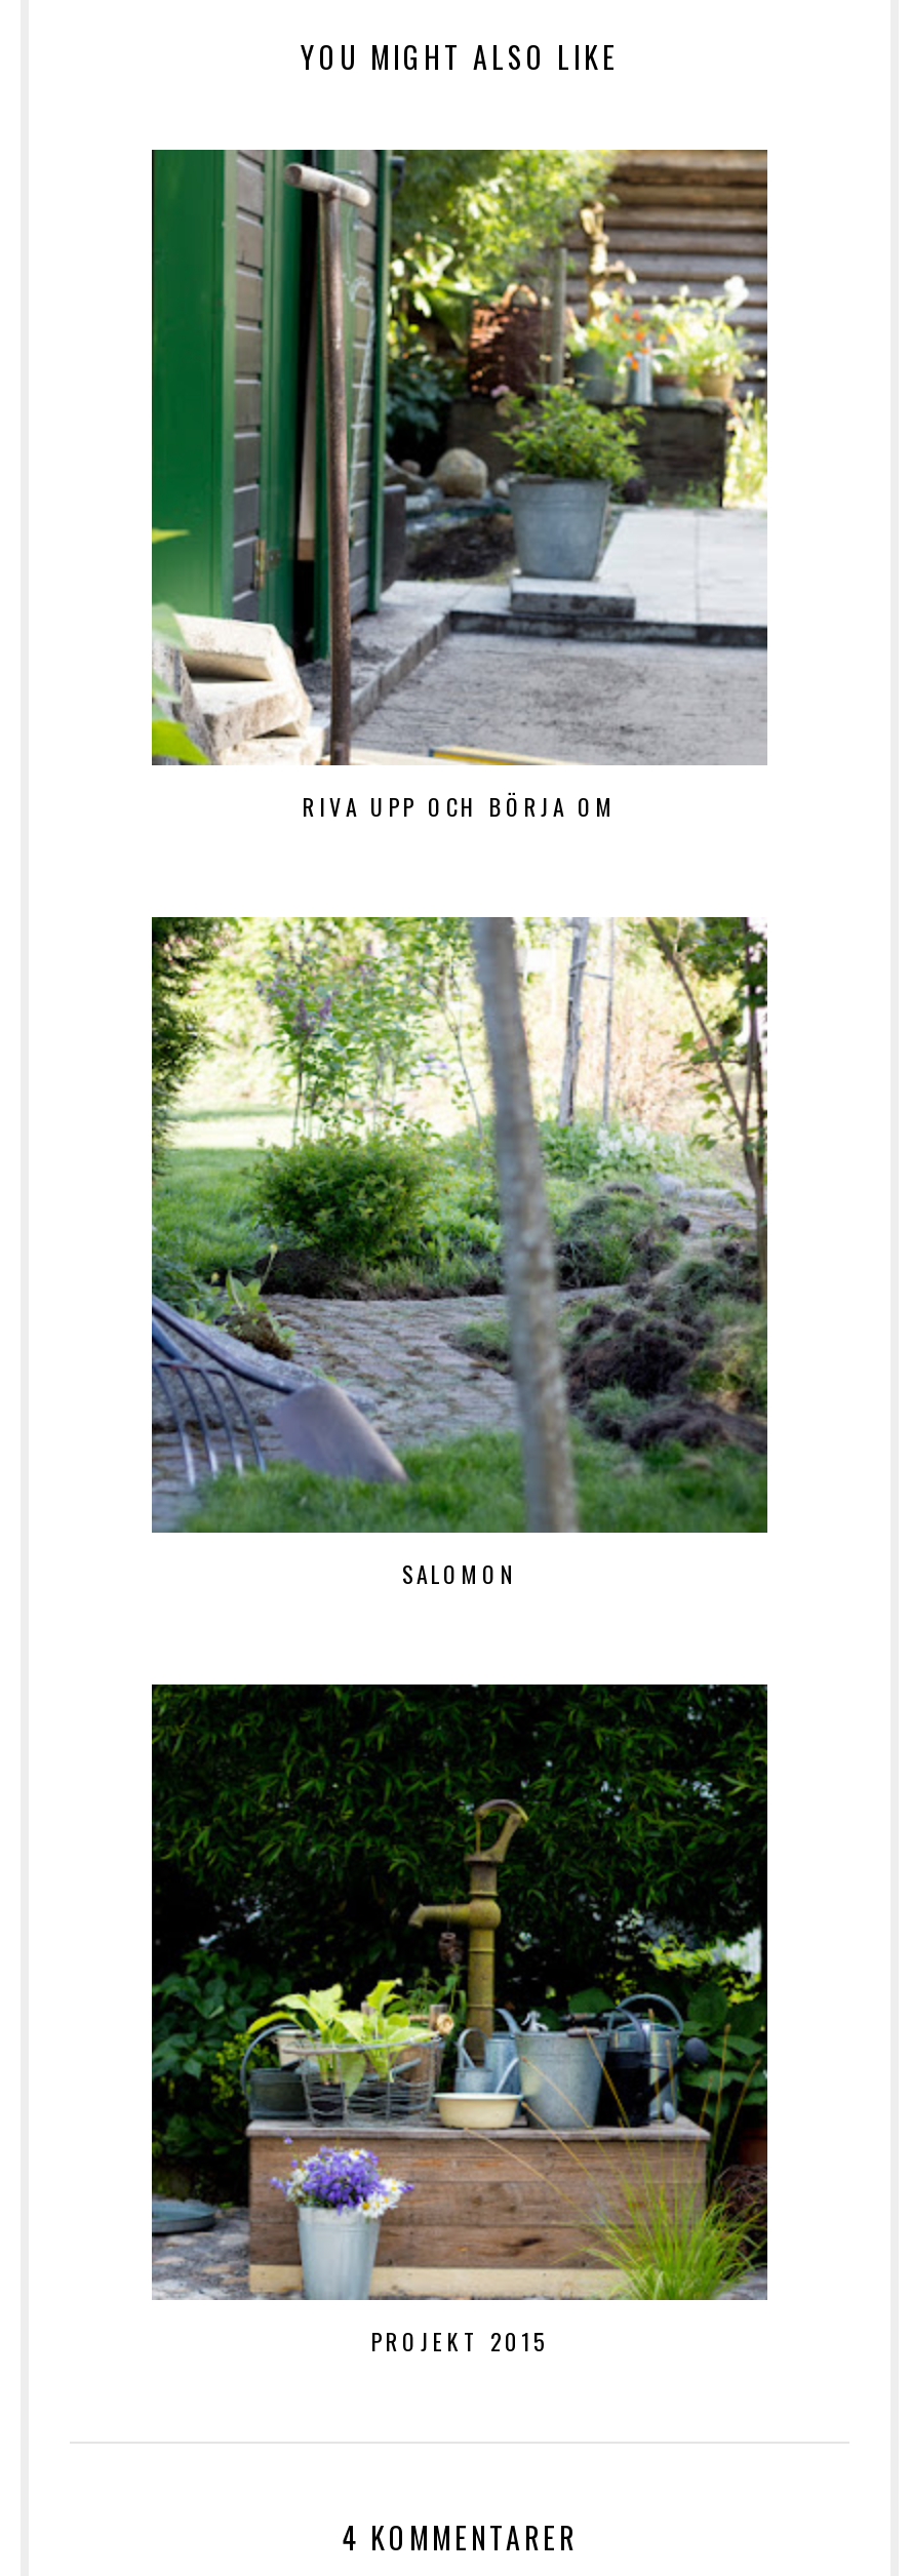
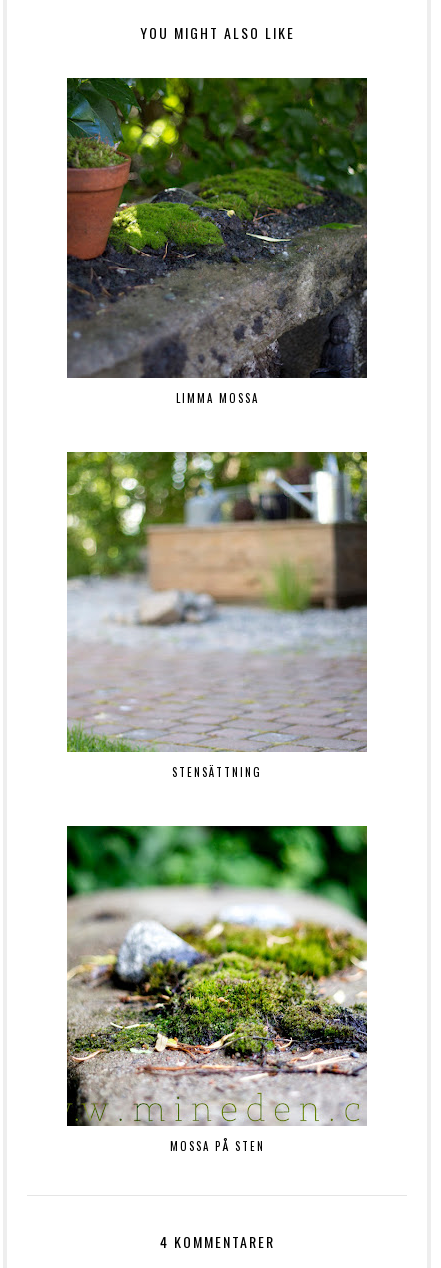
- [image]
- RIVA UPP OCH BÖRJA OM
+ [image]
+ LIMMA MOSSA

- [image]
- SALOMON
+ [image]
+ STENSÄTTNING

- [image]
- PROJEKT 2015
+ [image]
+ MOSSA PÅ STEN
